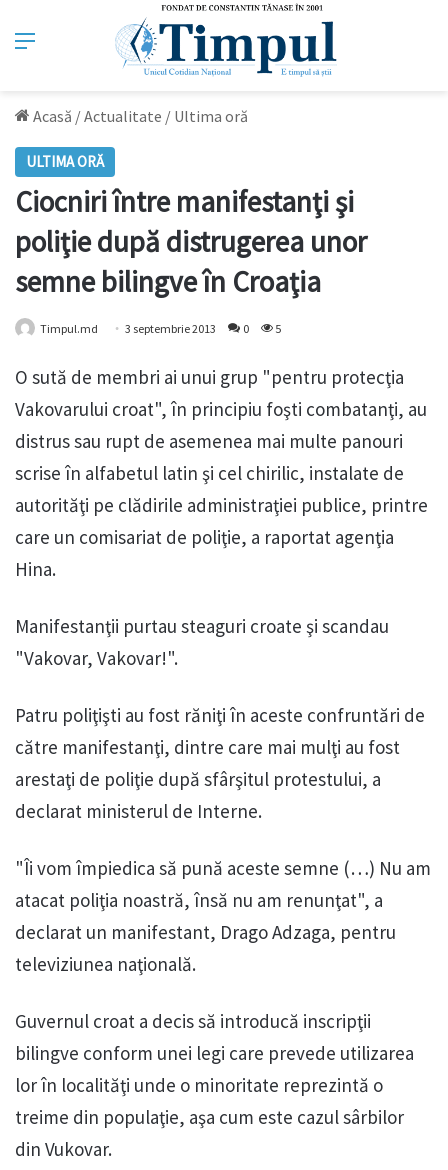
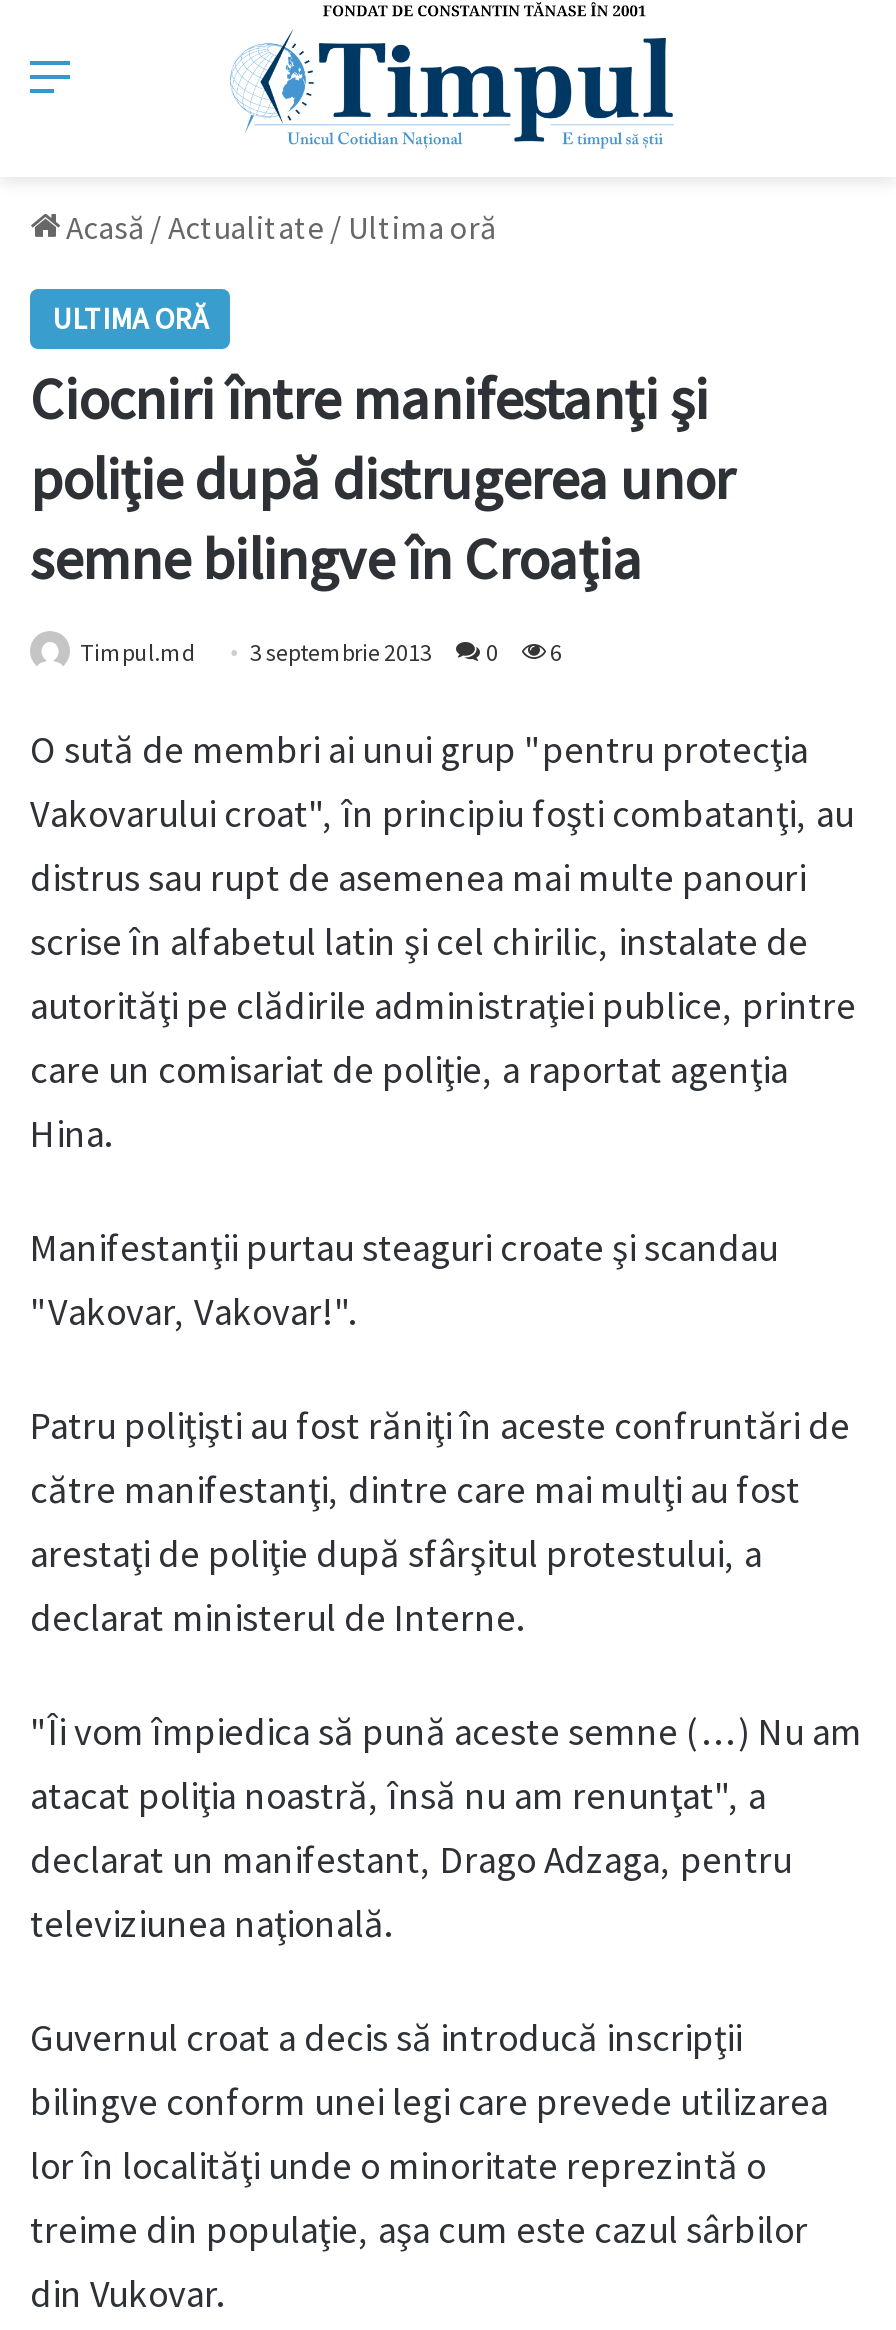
- Timpul.md 3 septembrie 2013 0 5
+ Timpul.md 3 septembrie 2013 0 6
